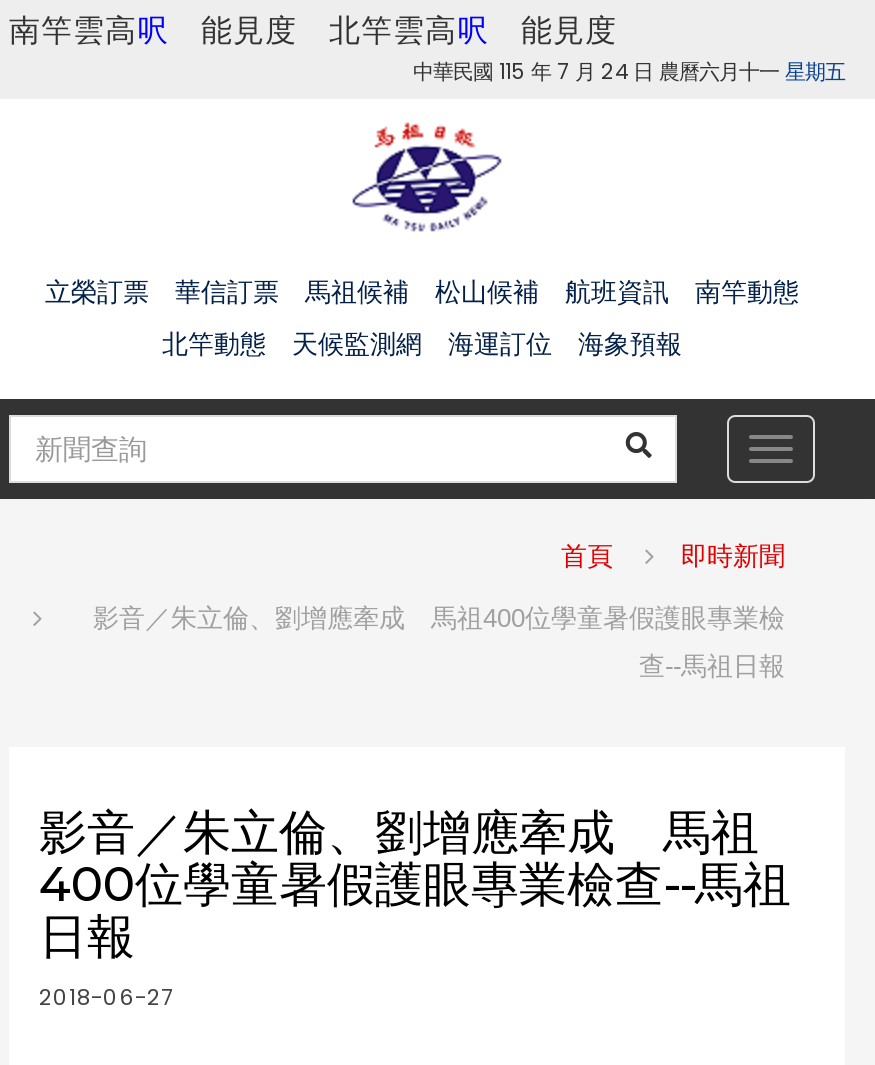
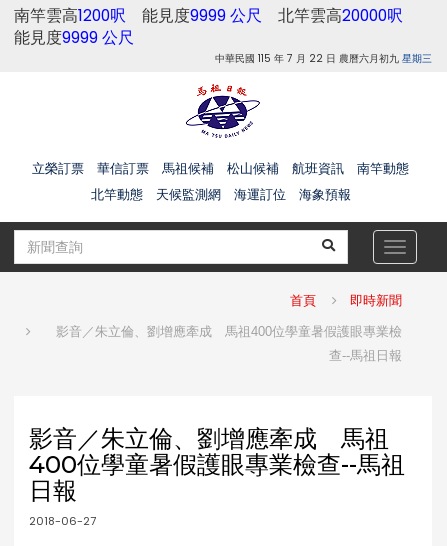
- 南竿雲高呎能見度
- 北竿雲高呎能見度
- 中華民國 115 年 7 月 24 日 農曆六月十一星期五
+ 南竿雲高1200呎能見度9999 公尺北竿雲高20000呎
+ 能見度9999 公尺
+ 中華民國 115 年 7 月 22 日 農曆六月初九星期三
